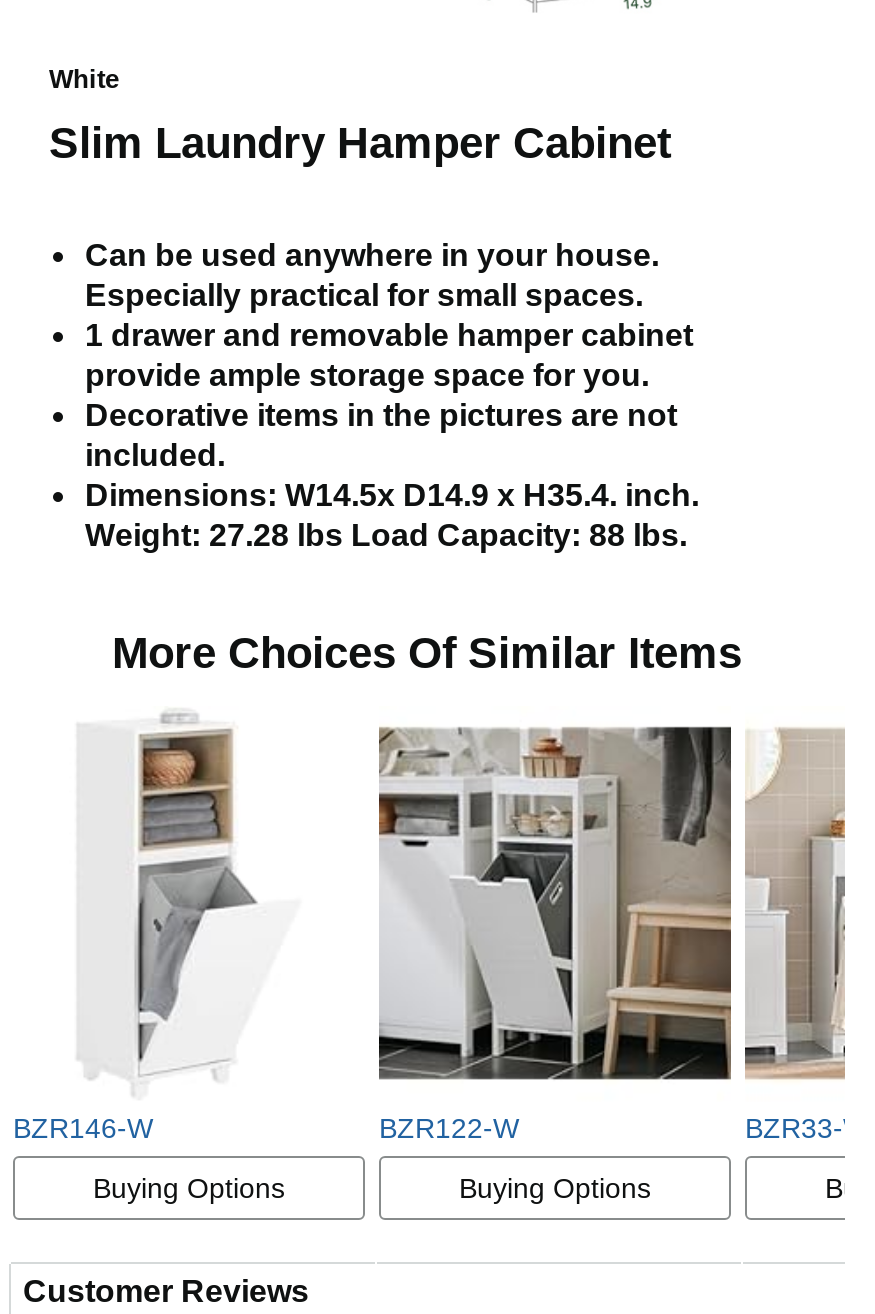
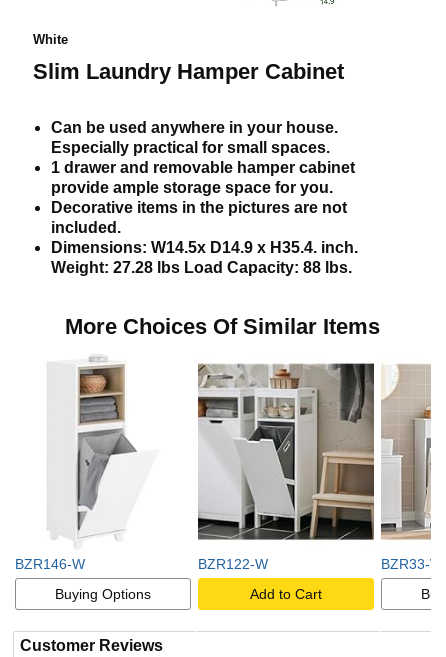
- Buying Options
+ Add to Cart
